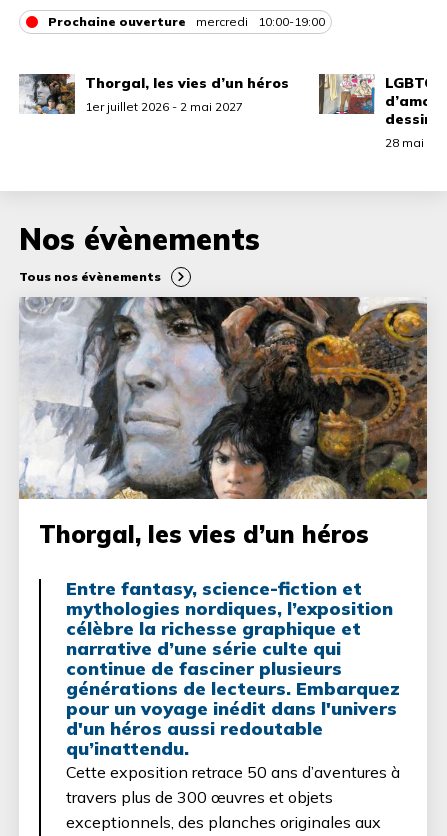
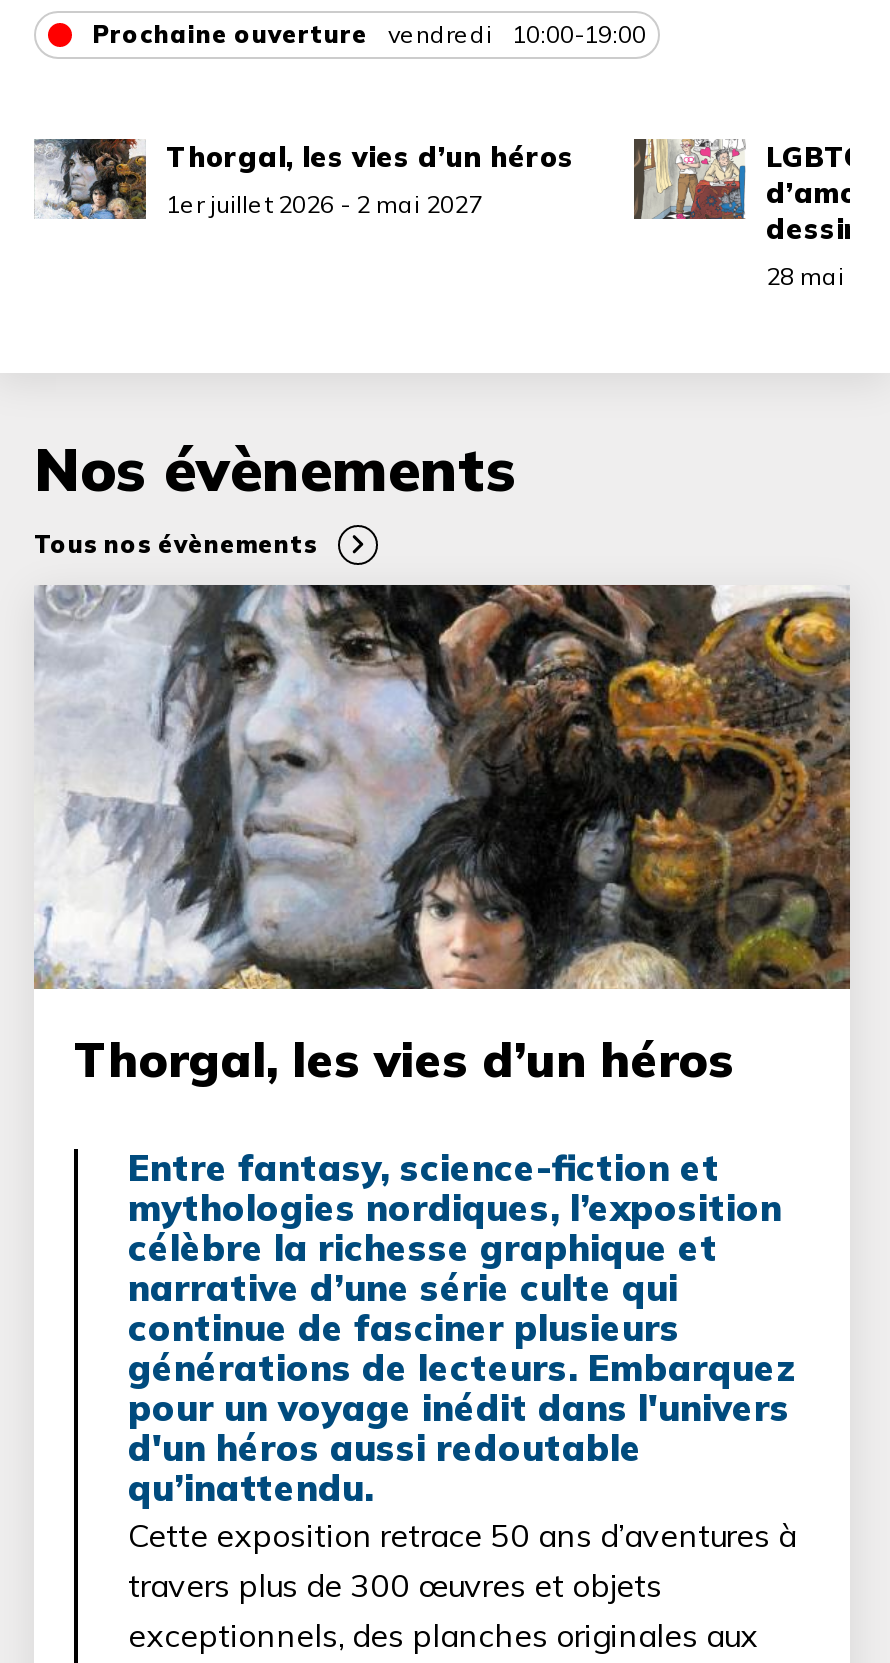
- mercredi
+ vendredi
